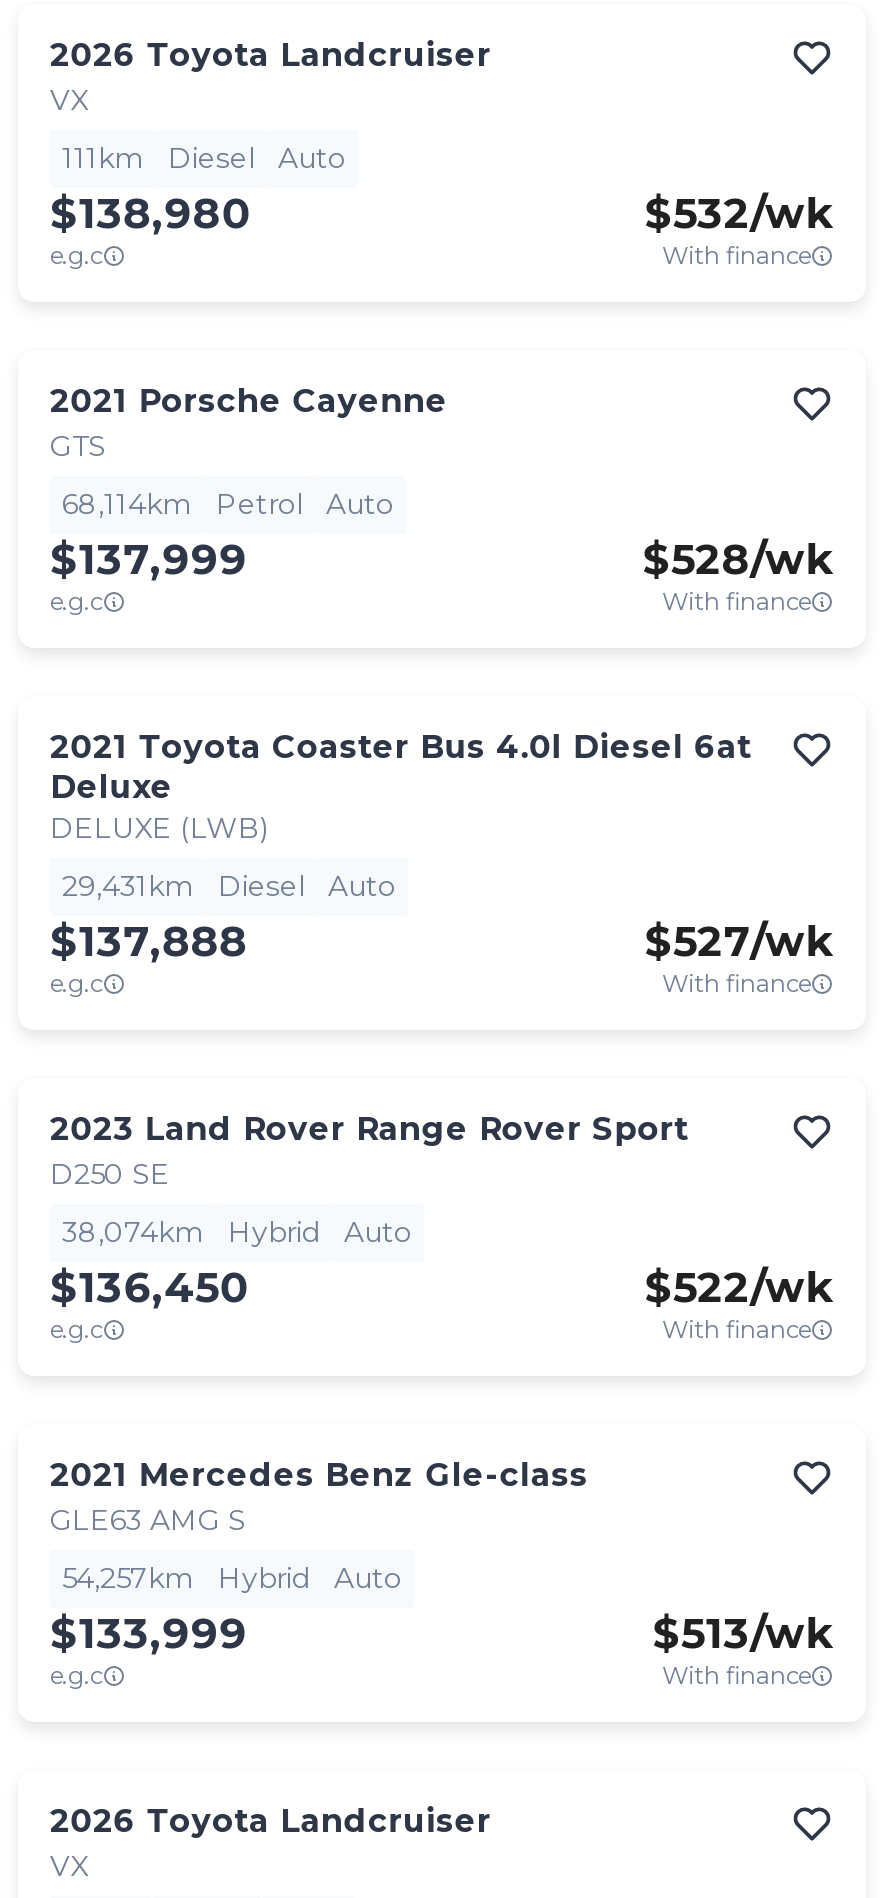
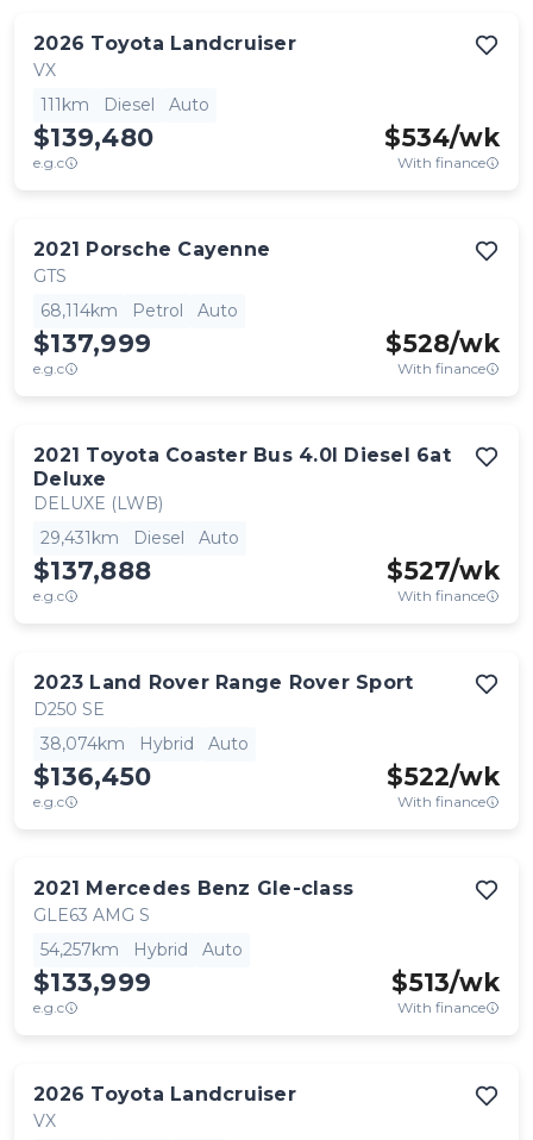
- $138,980
+ $139,480

- $532/wk
+ $534/wk
